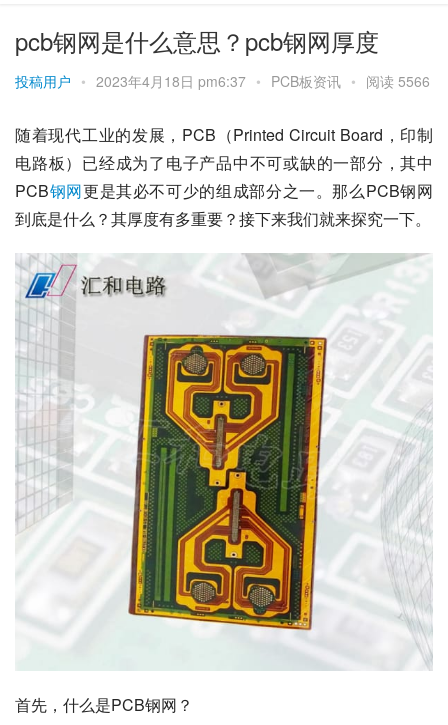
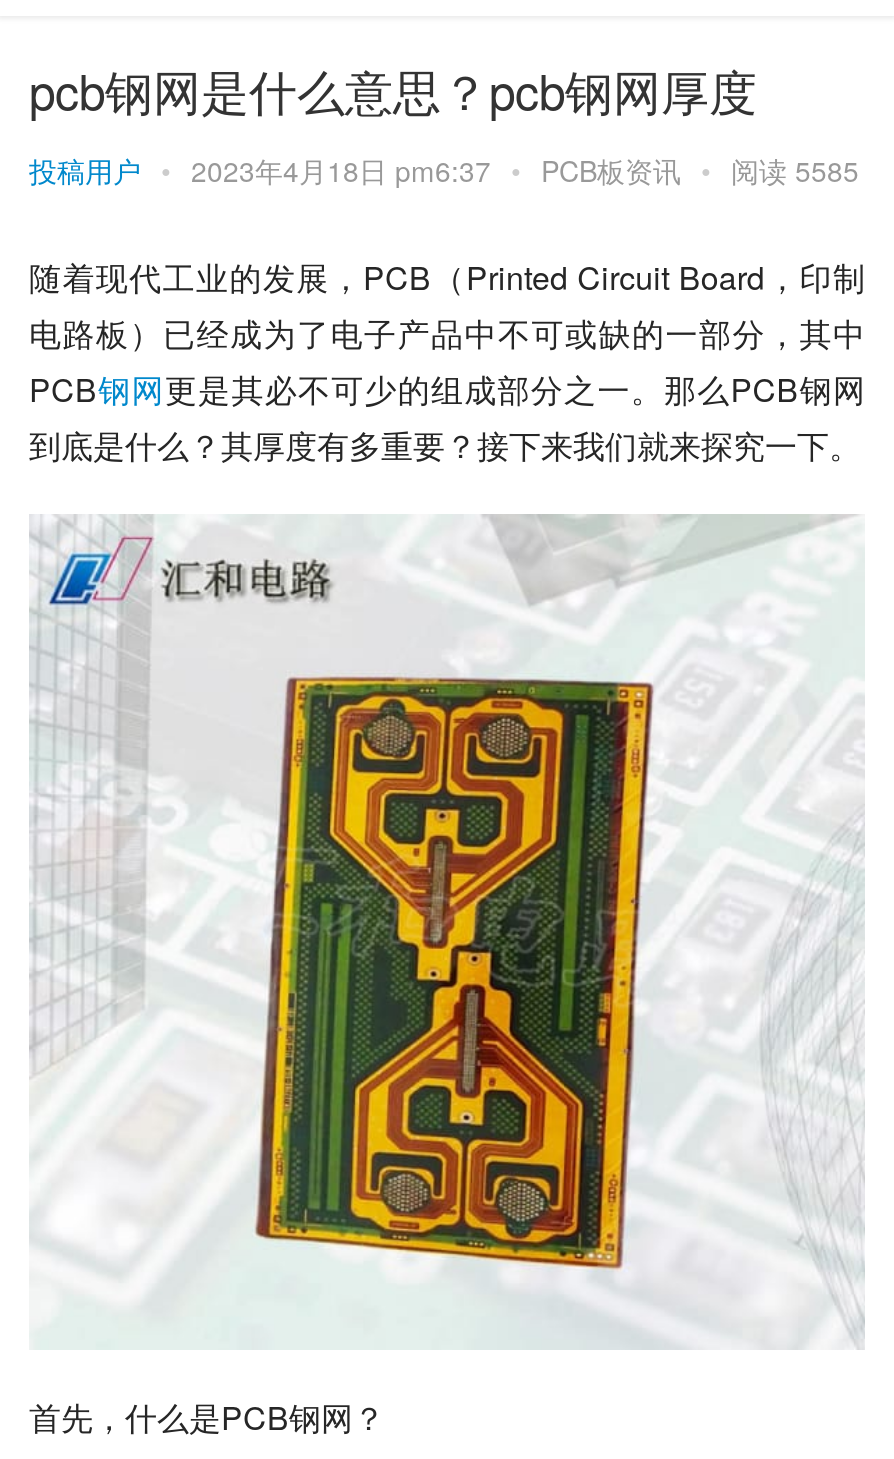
- 投稿用户 • 2023年4月18日 pm6:37 • PCB板资讯 • 阅读 5566
+ 投稿用户 • 2023年4月18日 pm6:37 • PCB板资讯 • 阅读 5585
